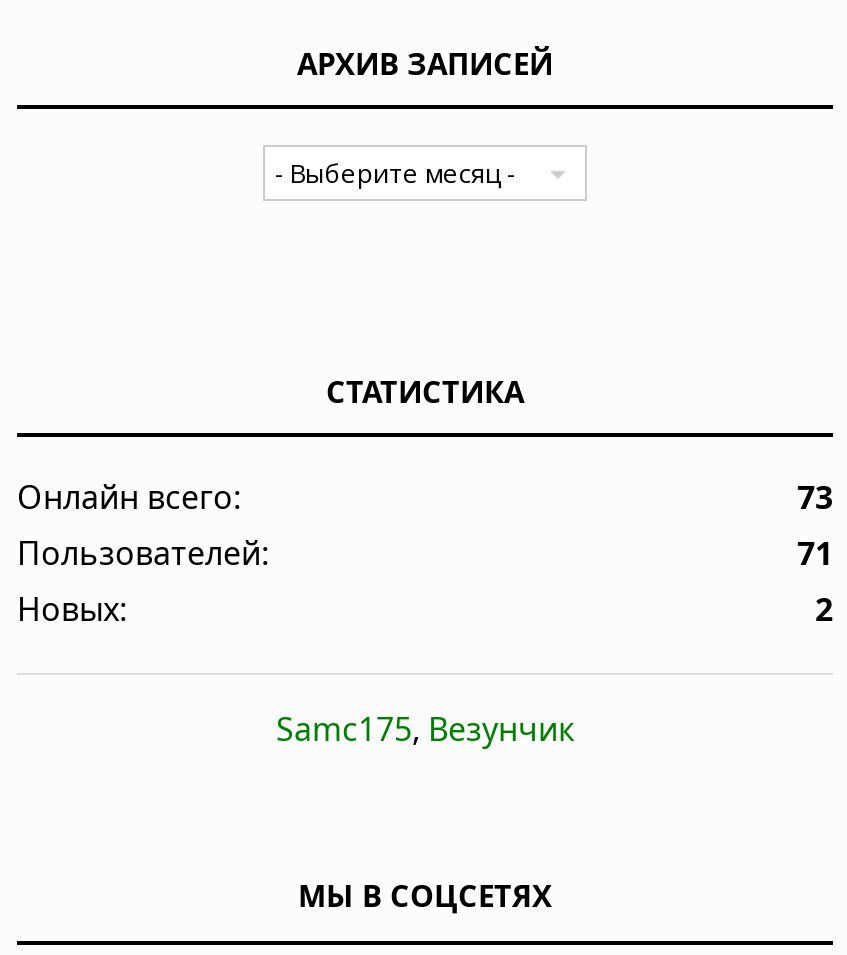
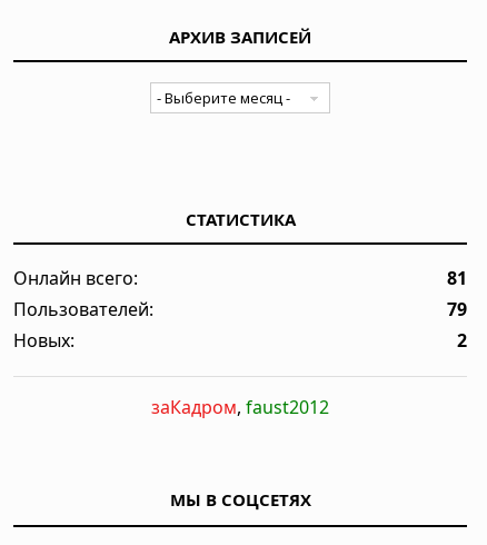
- 73
+ 81

- 71
+ 79

- Samc175, Везунчик
+ заКадром, faust2012
